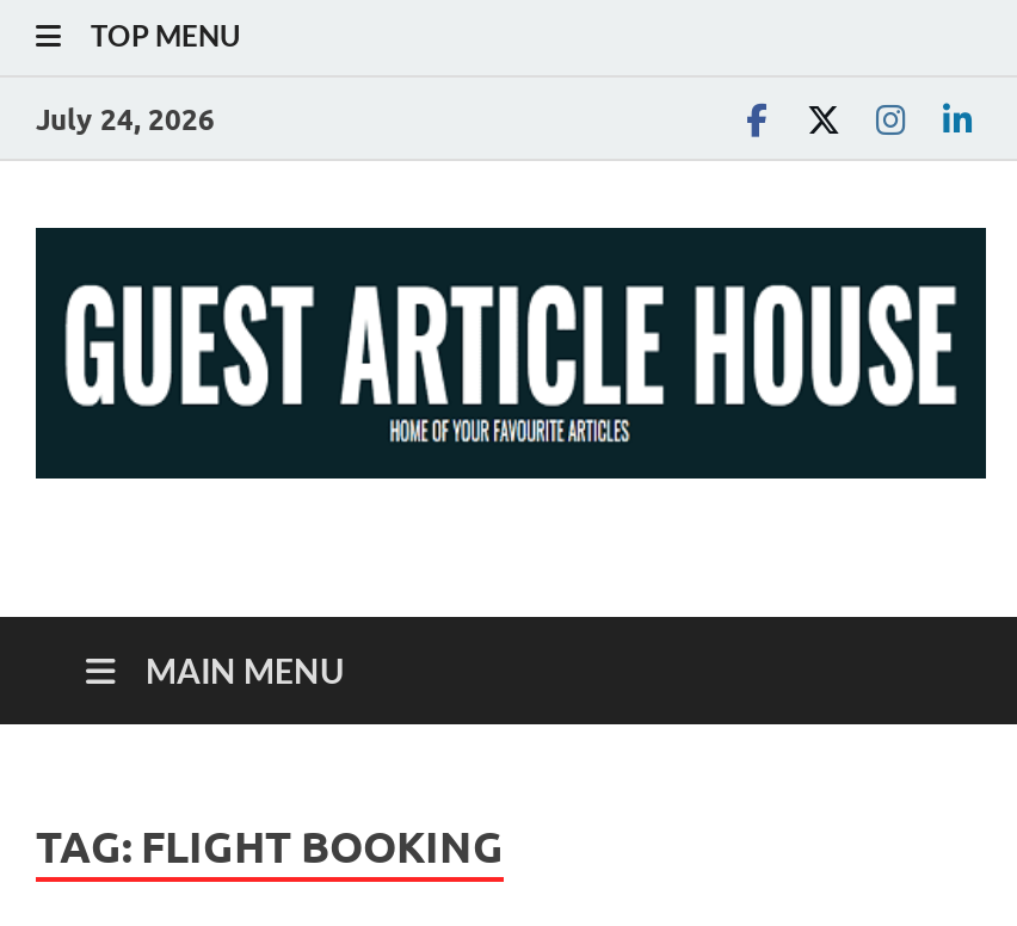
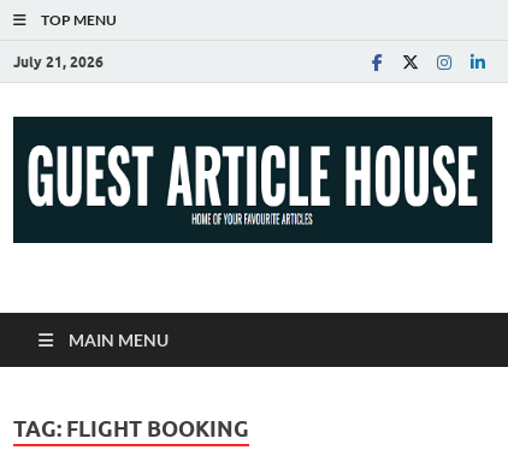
- July 24, 2026
+ July 21, 2026
